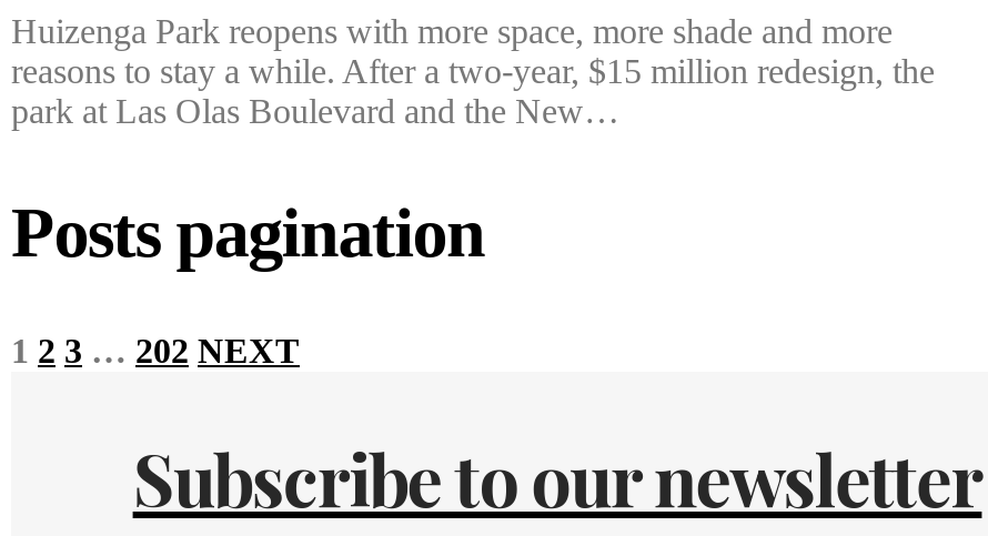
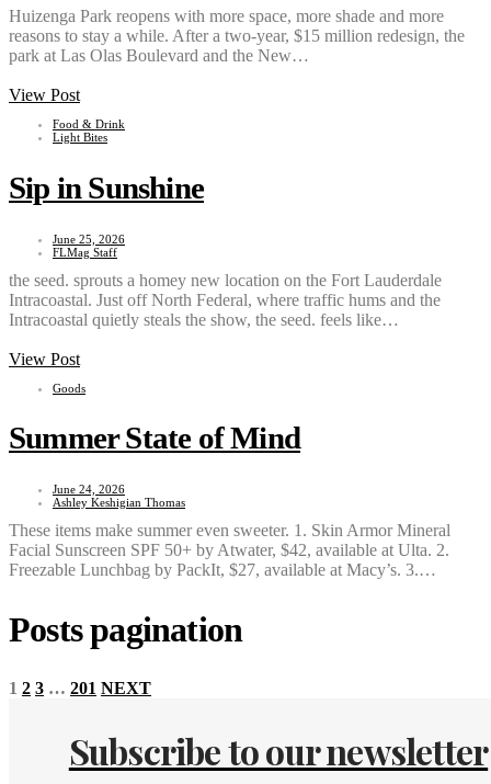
+ View Post
+ Food & Drink
+ Light Bites
+ Sip in Sunshine
+ June 25, 2026
+ FLMag Staff
+ the seed. sprouts a homey new location on the Fort Lauderdale
+ Intracoastal. Just off North Federal, where traffic hums and the
+ Intracoastal quietly steals the show, the seed. feels like…
+ View Post
+ Goods
+ Summer State of Mind
+ June 24, 2026
+ Ashley Keshigian Thomas
+ These items make summer even sweeter. 1. Skin Armor Mineral
+ Facial Sunscreen SPF 50+ by Atwater, $42, available at Ulta. 2.
+ Freezable Lunchbag by PackIt, $27, available at Macy’s. 3.…

- 1 2 3 … 202 NEXT
+ 1 2 3 … 201 NEXT
